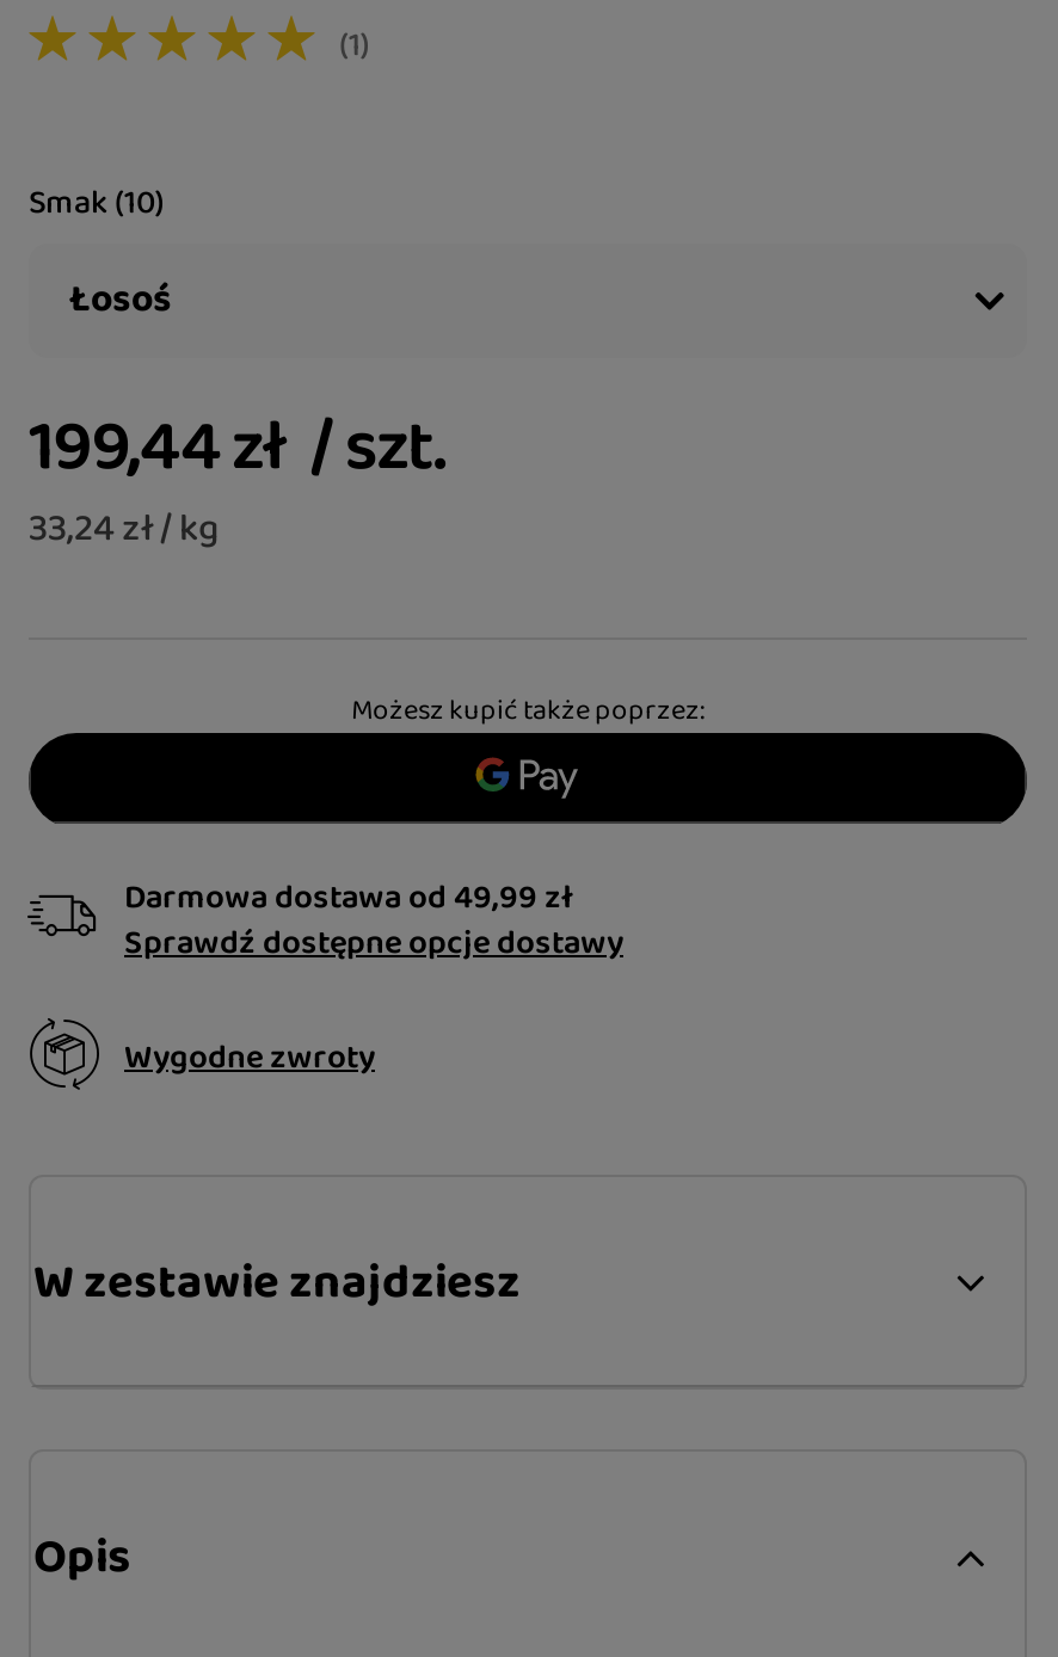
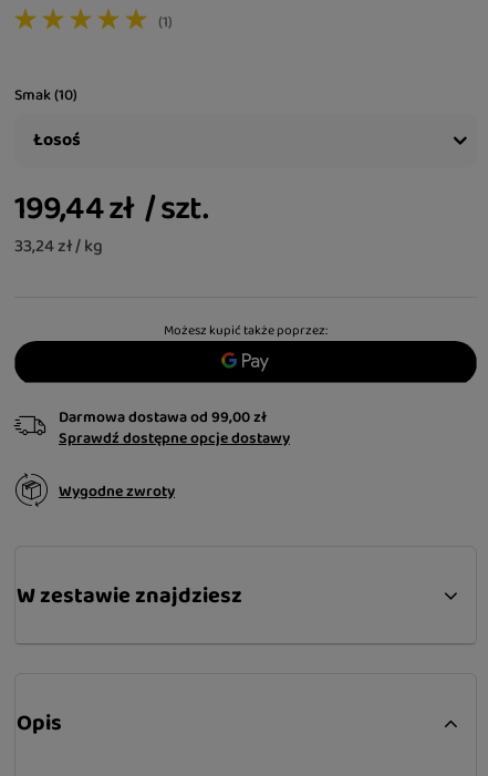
- Darmowa dostawa od 49,99 zł
+ Darmowa dostawa od 99,00 zł
